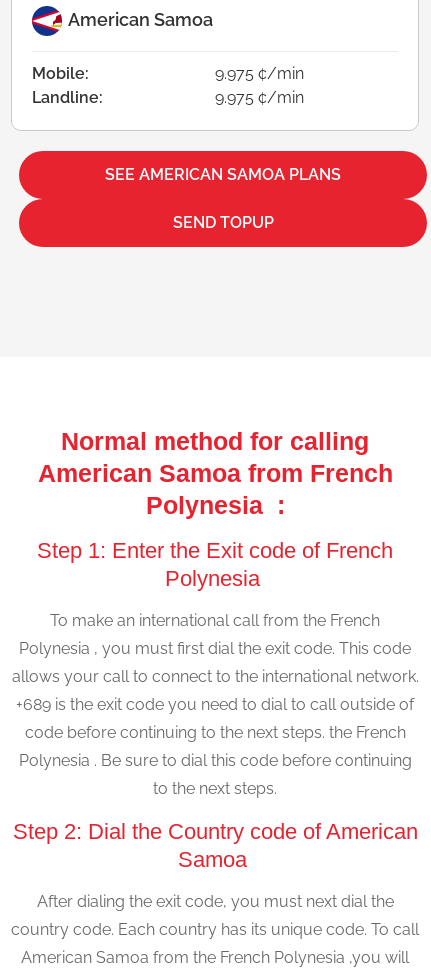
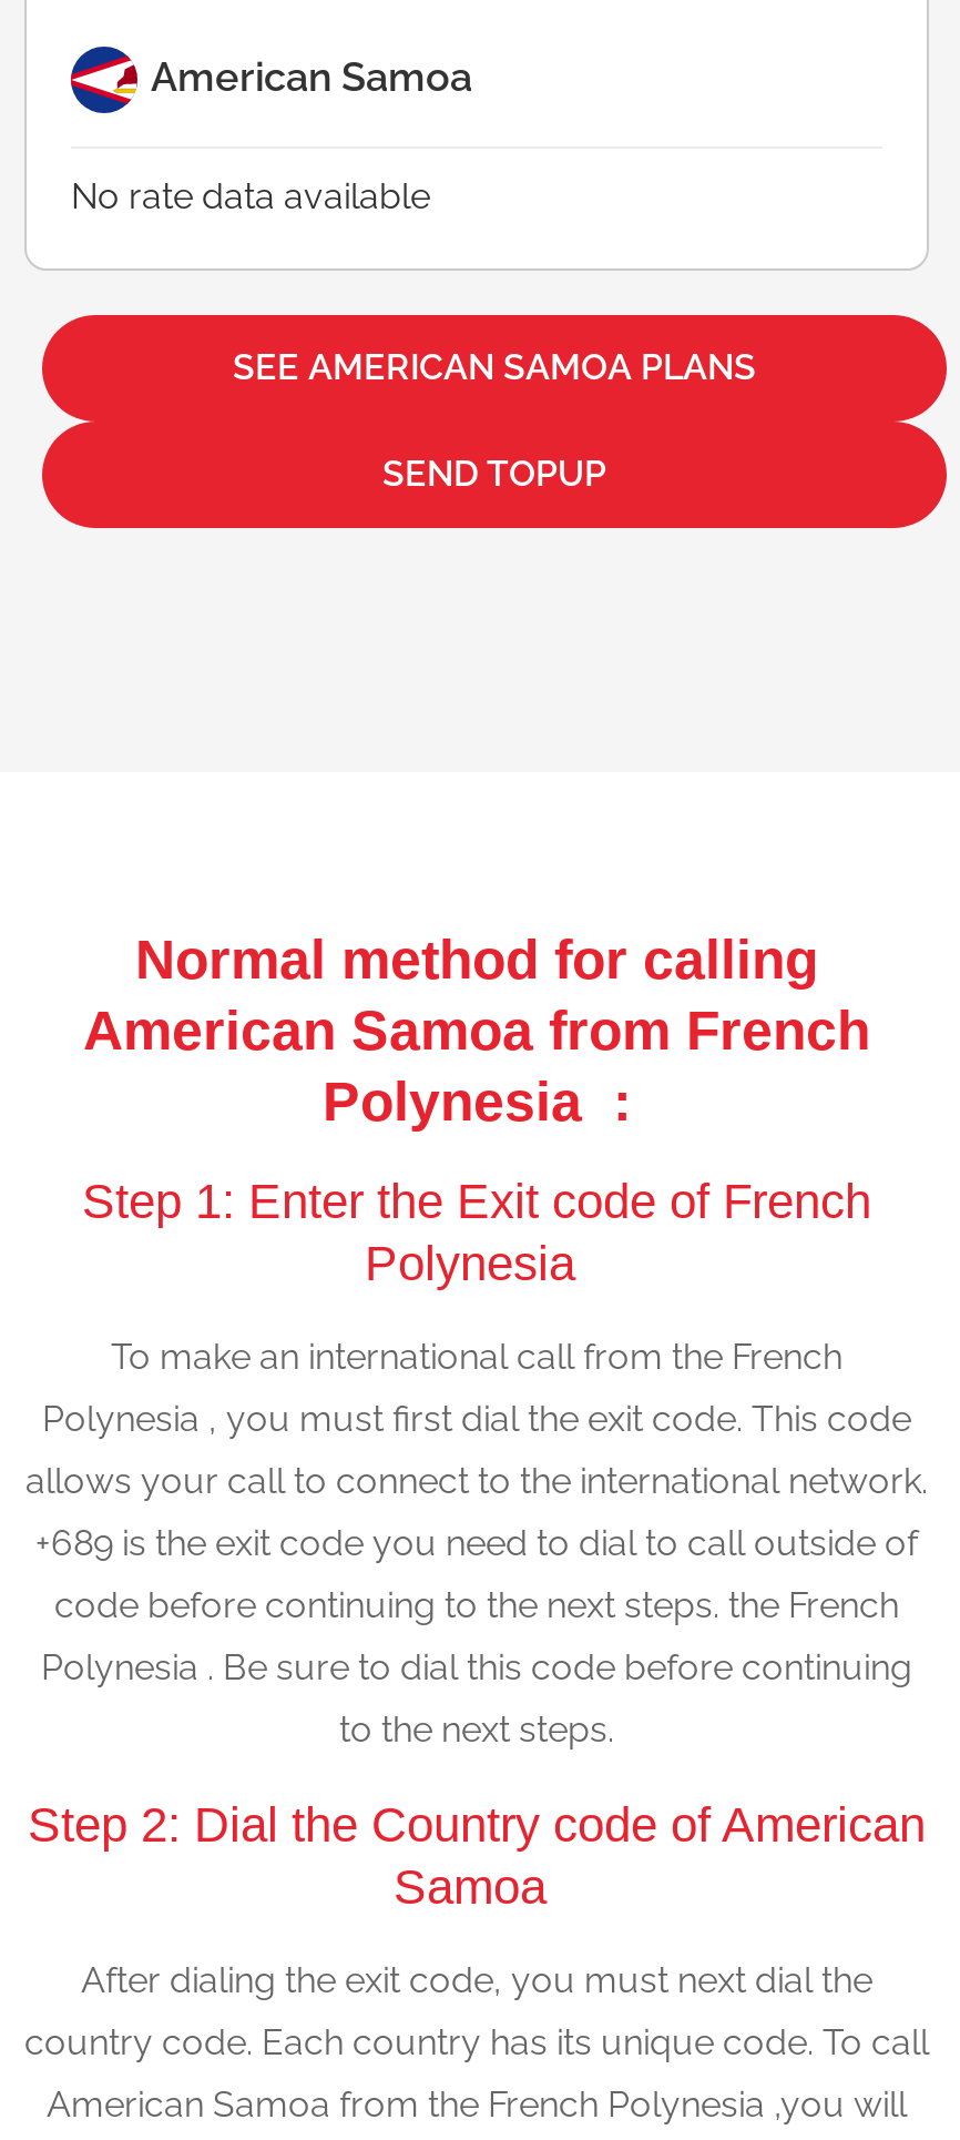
- Mobile:
- 9.975 ¢/min
- Landline:
- 9.975 ¢/min
+ No rate data available
